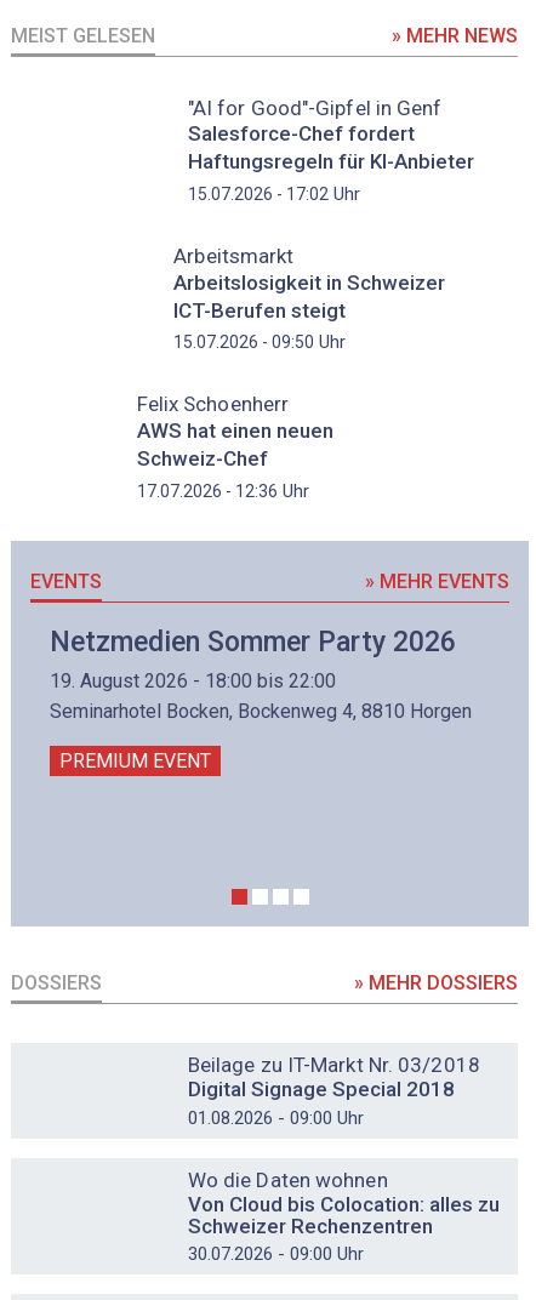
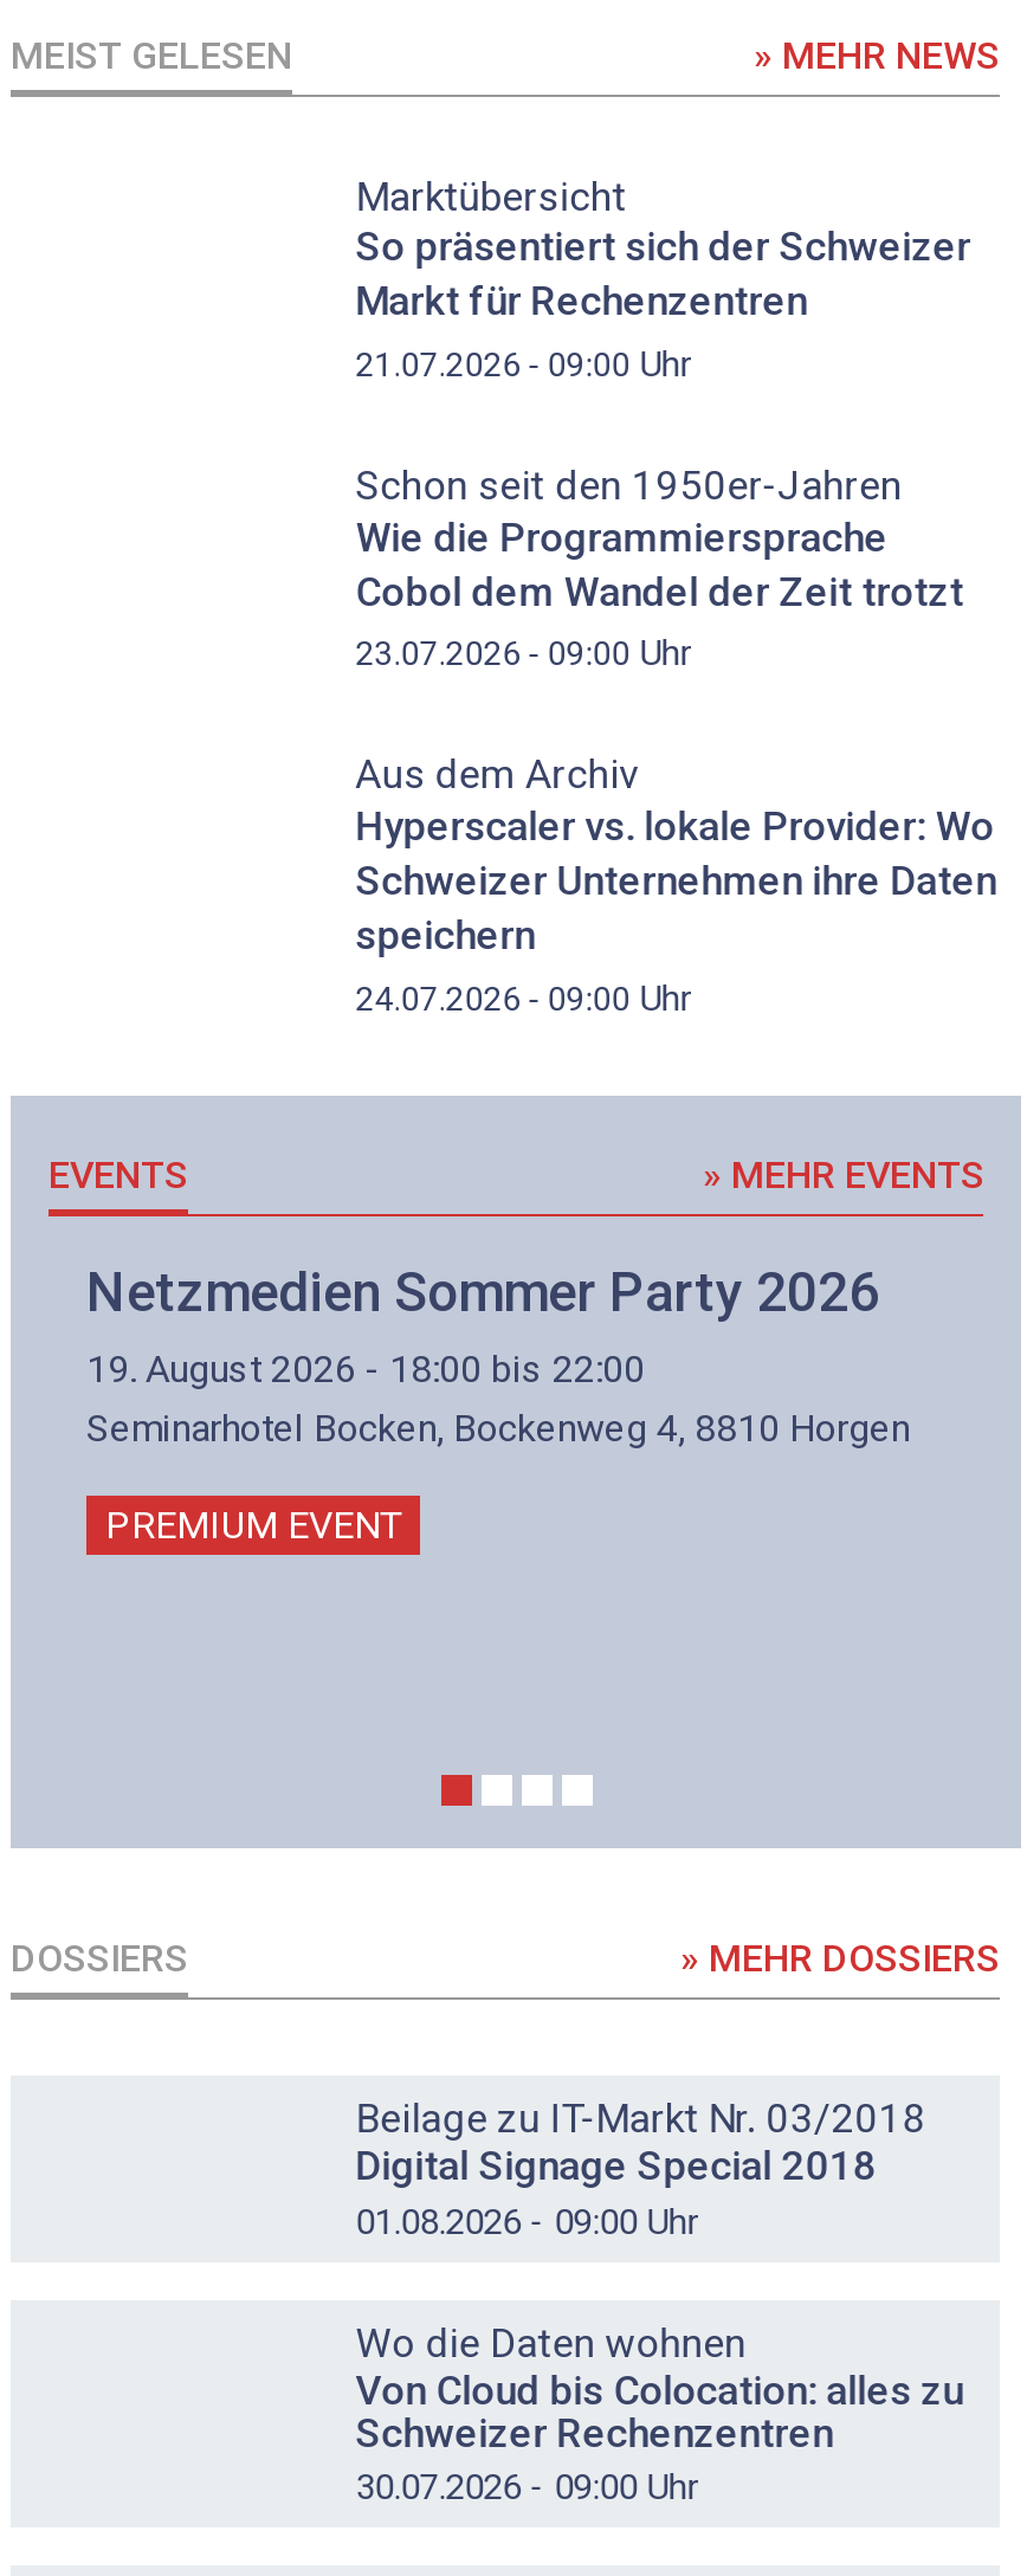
- "AI for Good"-Gipfel in Genf
- Salesforce-Chef fordert
- Haftungsregeln für KI-Anbieter
- 15.07.2026 - 17:02 Uhr
+ Marktübersicht
+ So präsentiert sich der Schweizer
+ Markt für Rechenzentren
+ 21.07.2026 - 09:00 Uhr

- Arbeitsmarkt
- Arbeitslosigkeit in Schweizer
- ICT-Berufen steigt
- 15.07.2026 - 09:50 Uhr
+ Schon seit den 1950er-Jahren
+ Wie die Programmiersprache
+ Cobol dem Wandel der Zeit trotzt
+ 23.07.2026 - 09:00 Uhr

- Felix Schoenherr
- AWS hat einen neuen
- Schweiz-Chef
- 17.07.2026 - 12:36 Uhr
+ Aus dem Archiv
+ Hyperscaler vs. lokale Provider: Wo
+ Schweizer Unternehmen ihre Daten
+ speichern
+ 24.07.2026 - 09:00 Uhr
